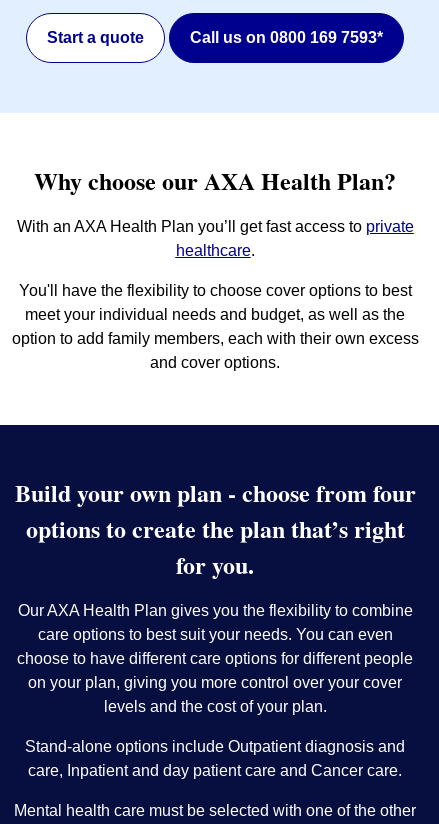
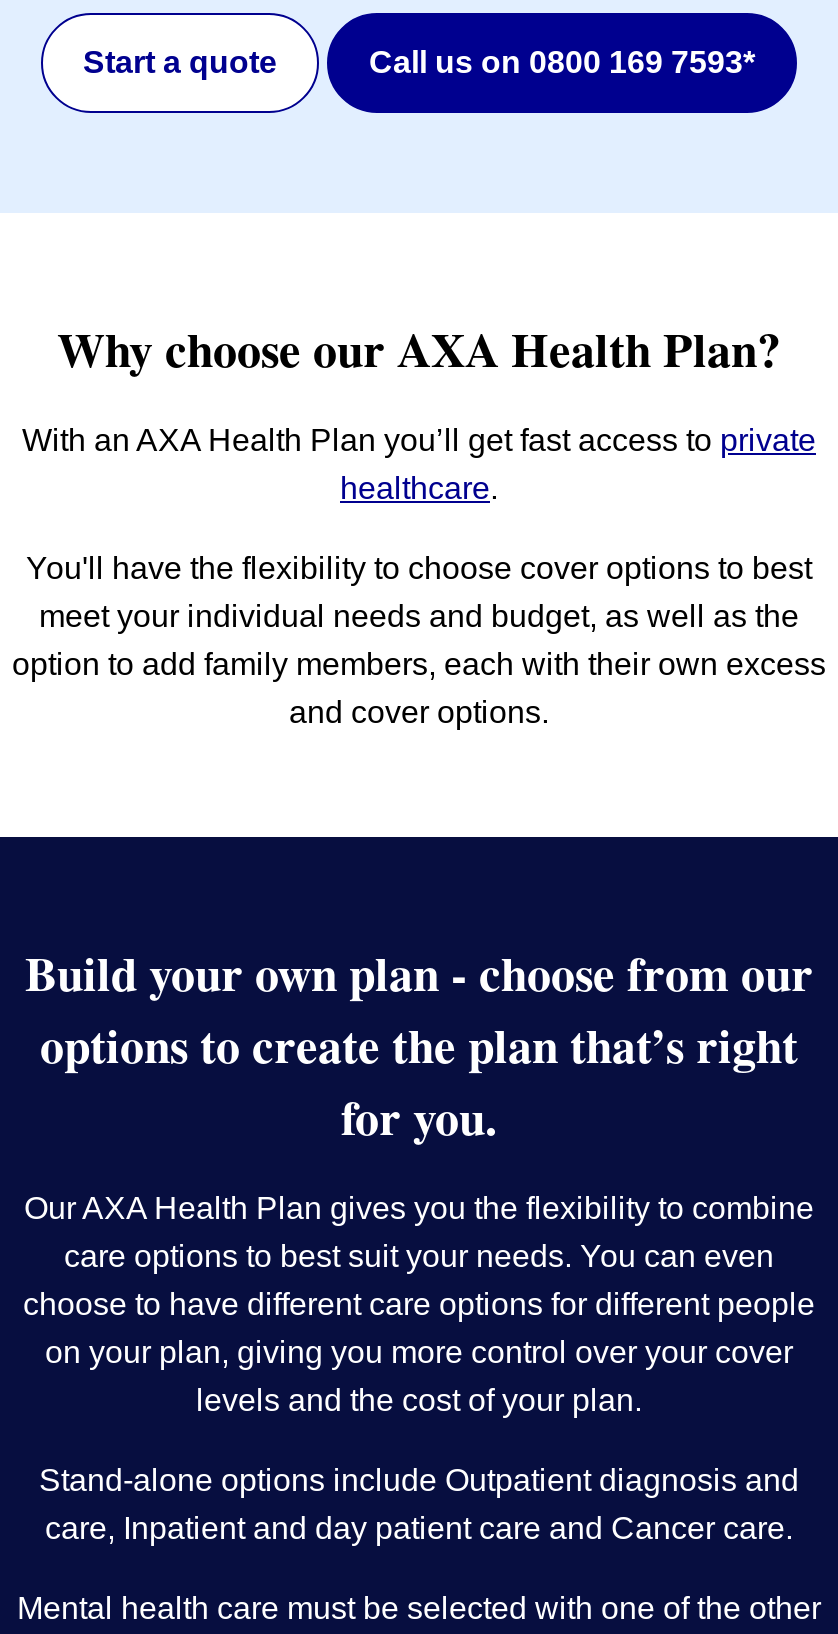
- Build your own plan - choose from four
+ Build your own plan - choose from our
